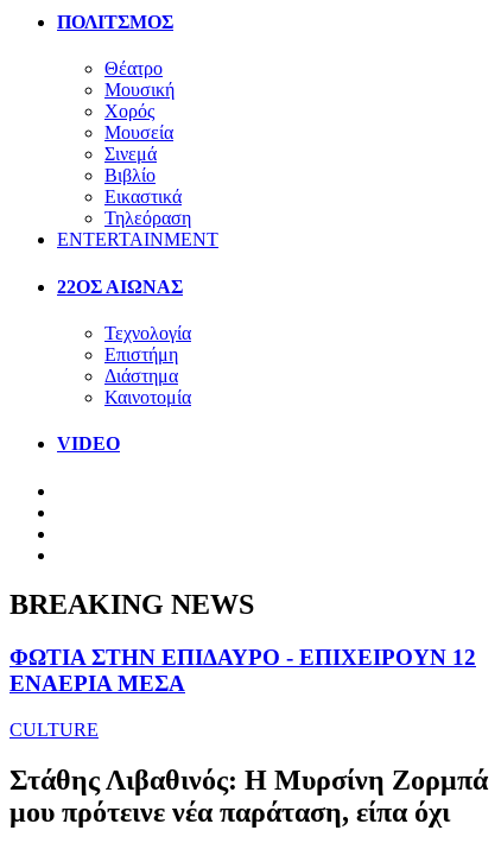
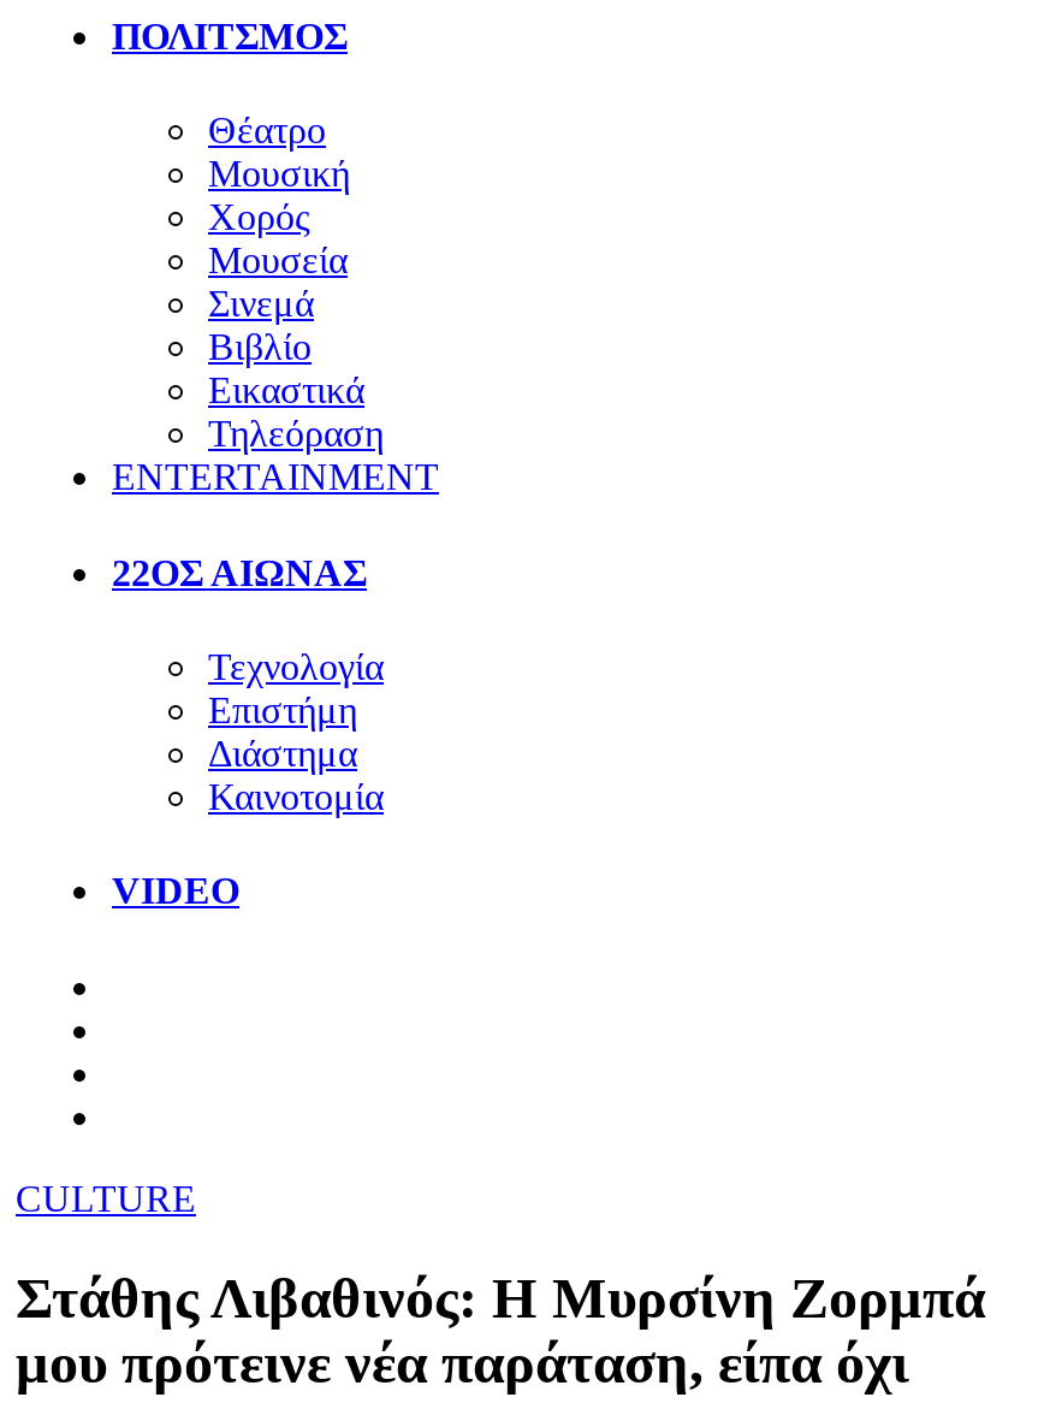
- BREAKING NEWS
- ΦΩΤΙΑ ΣΤΗΝ ΕΠΙΔΑΥΡΟ - ΕΠΙΧΕΙΡΟΥΝ 12
- ΕΝΑΕΡΙΑ ΜΕΣΑ
